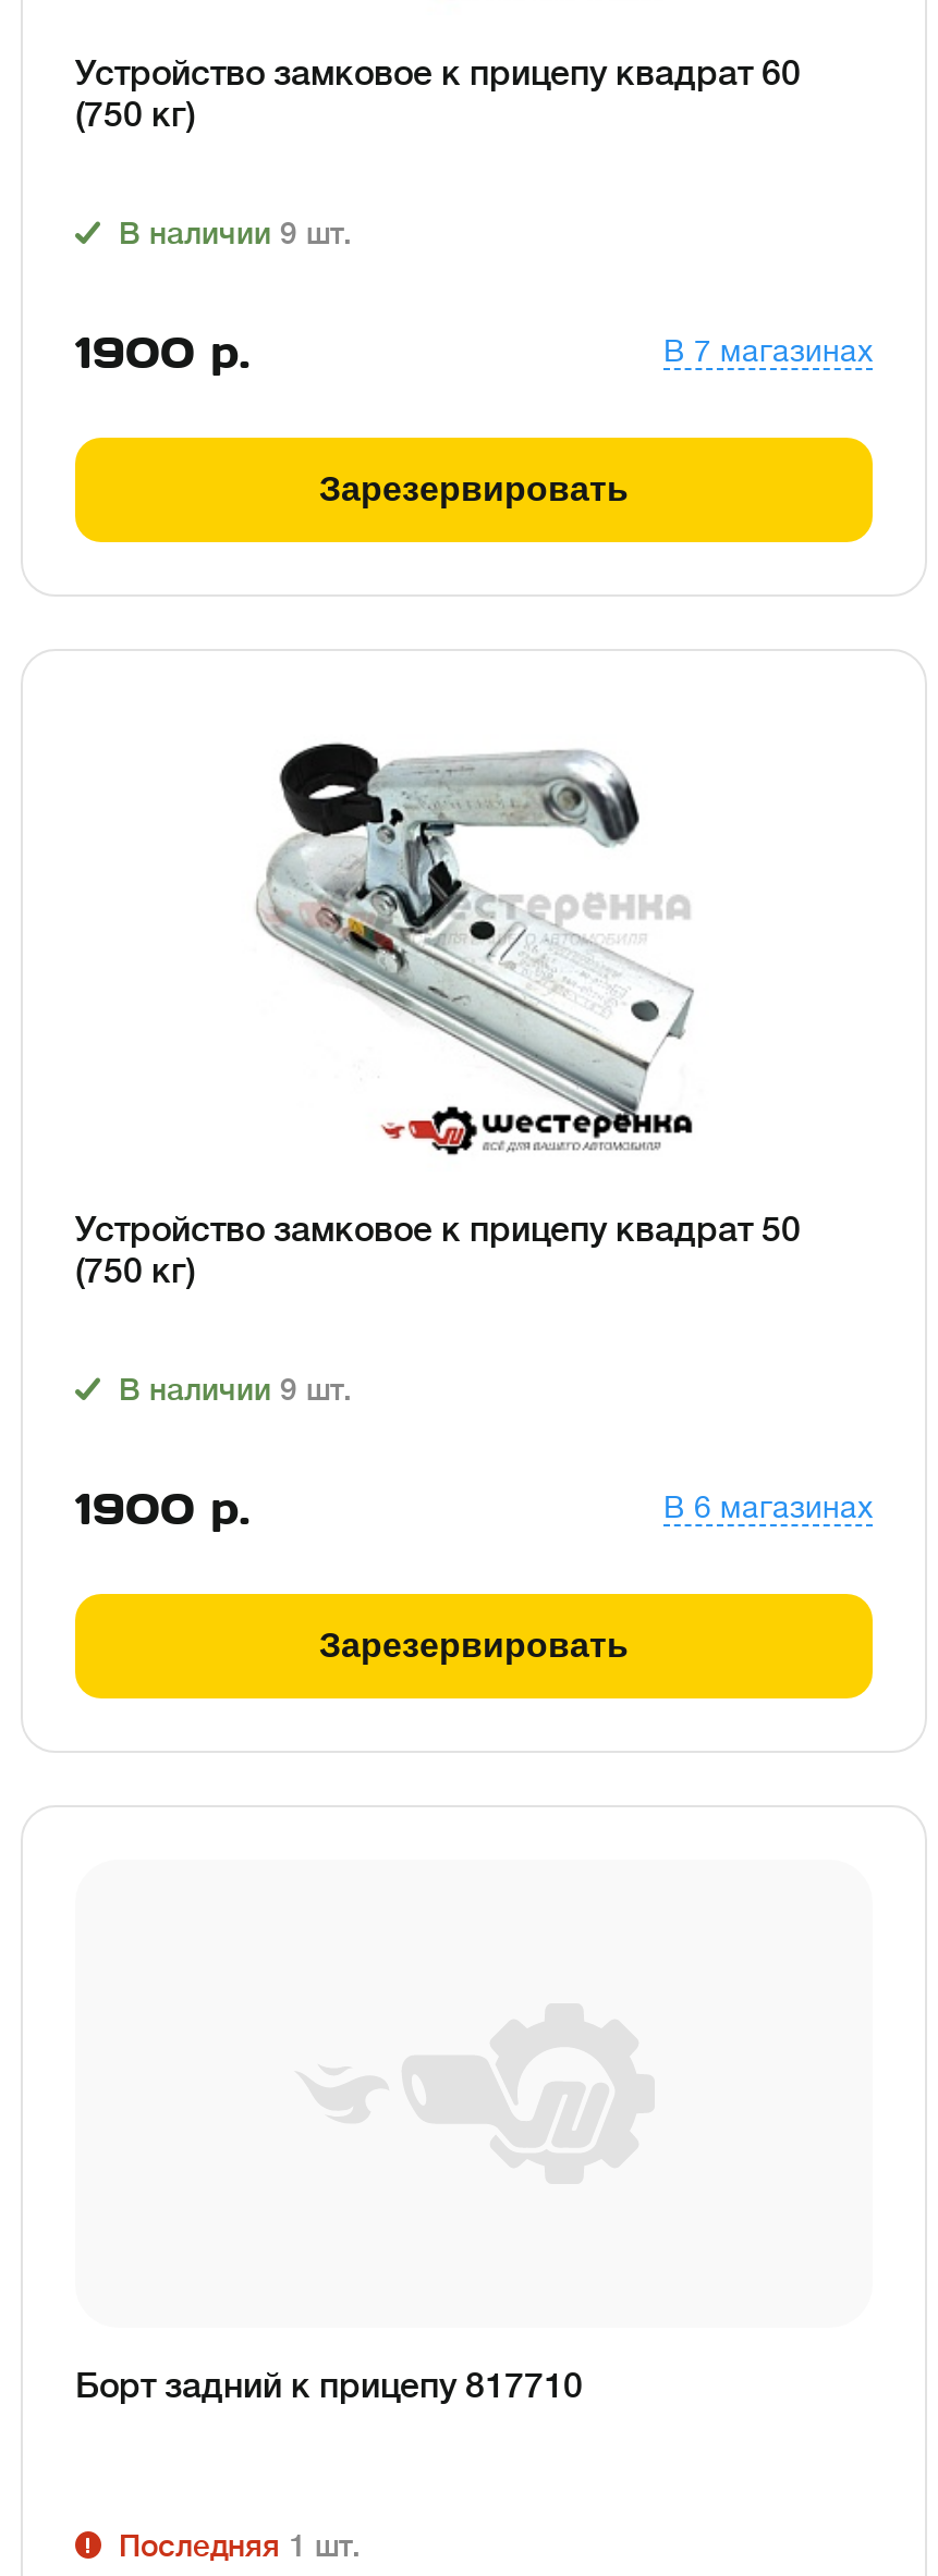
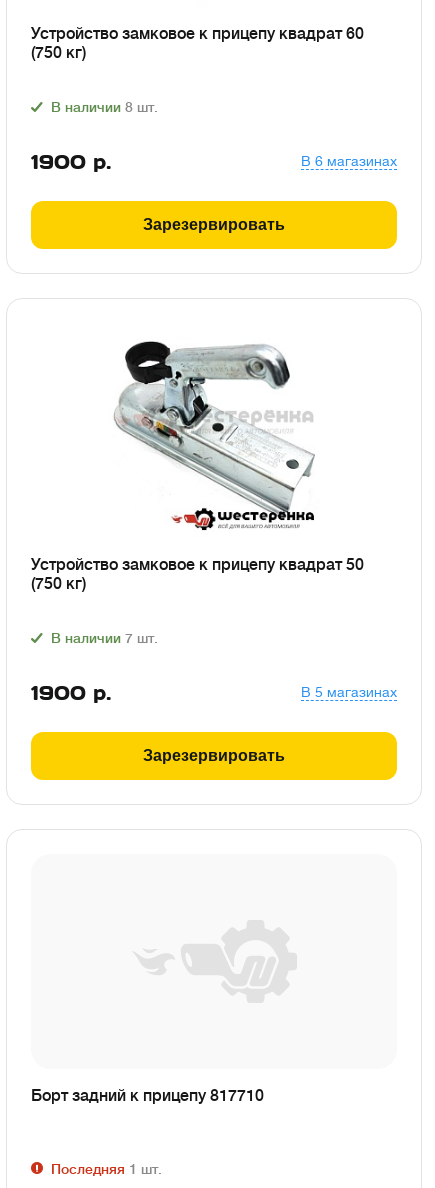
- В наличии 9 шт.
+ В наличии 8 шт.

- В 7 магазинах
+ В 6 магазинах

- В наличии 9 шт.
+ В наличии 7 шт.

- В 6 магазинах
+ В 5 магазинах
